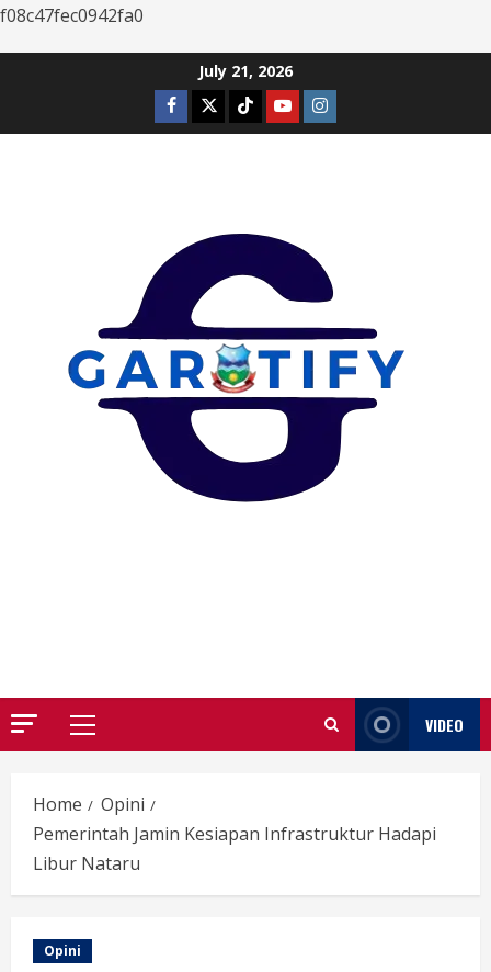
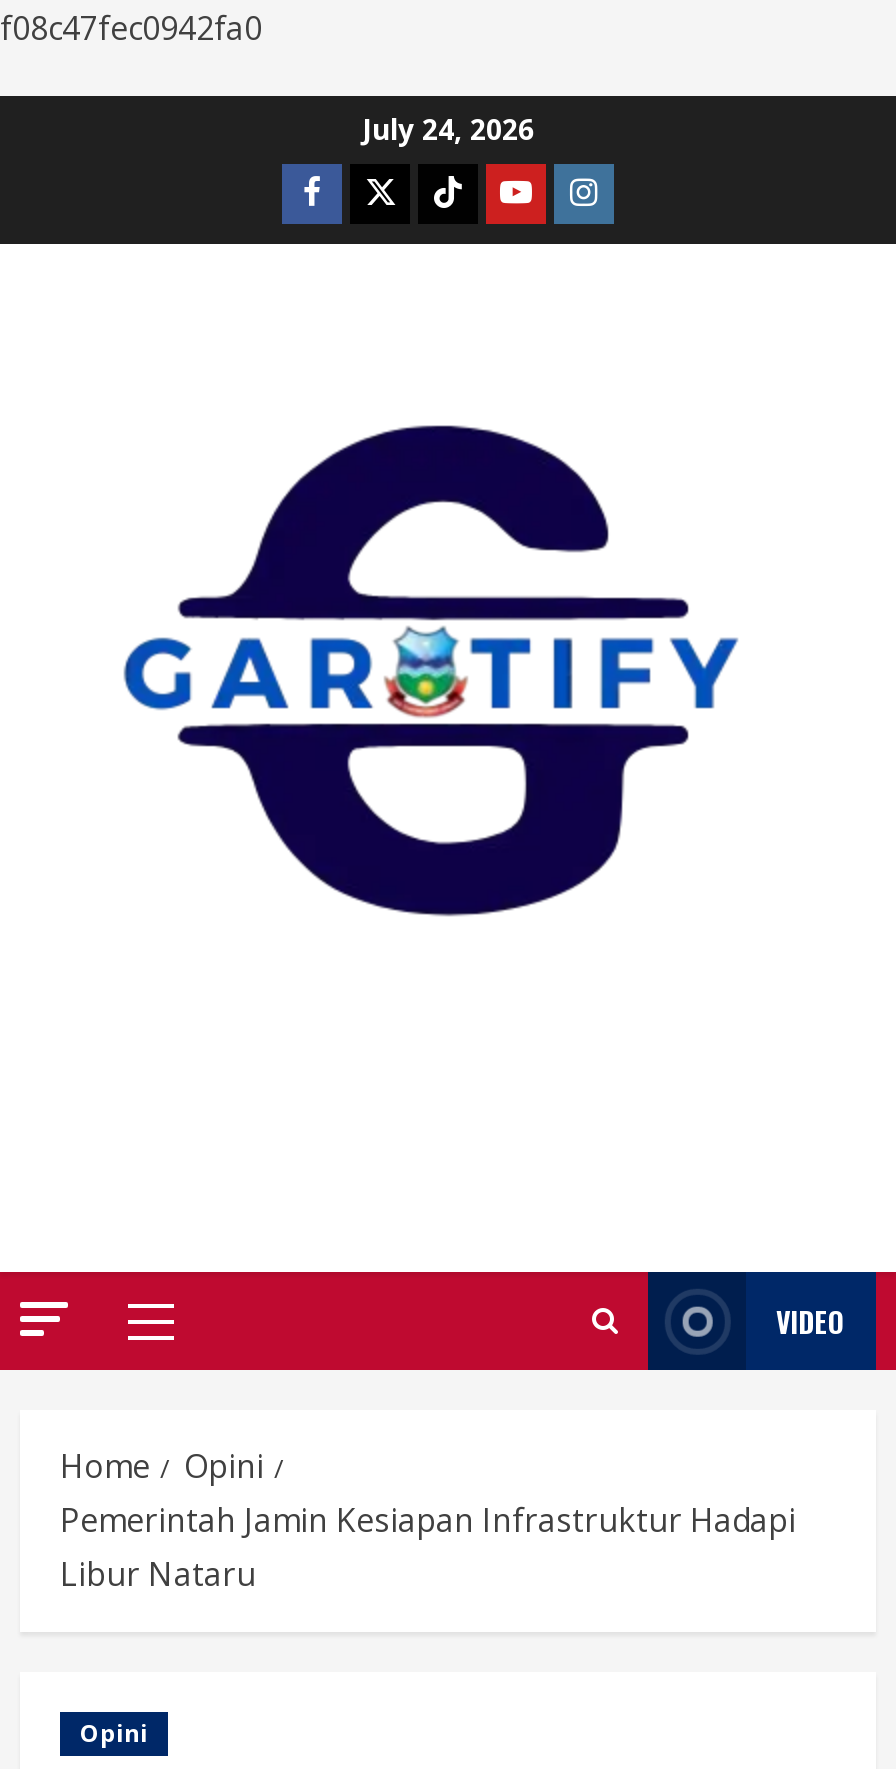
- July 21, 2026
+ July 24, 2026
